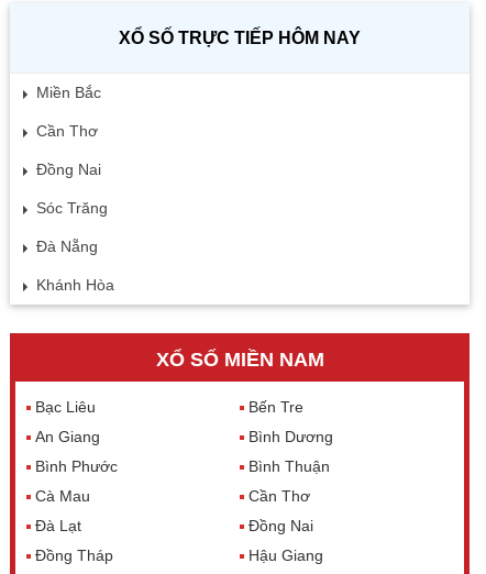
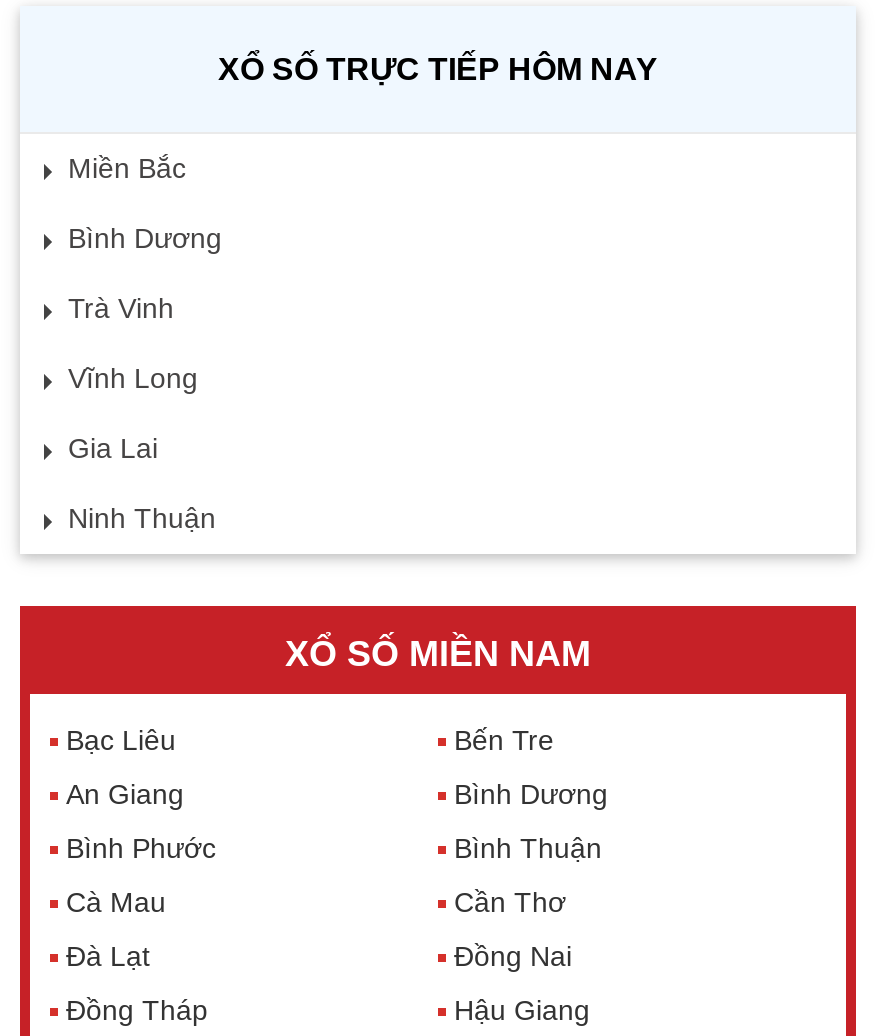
- Cần Thơ
+ Bình Dương

- Đồng Nai
+ Trà Vinh

- Sóc Trăng
+ Vĩnh Long

- Đà Nẵng
+ Gia Lai

- Khánh Hòa
+ Ninh Thuận
